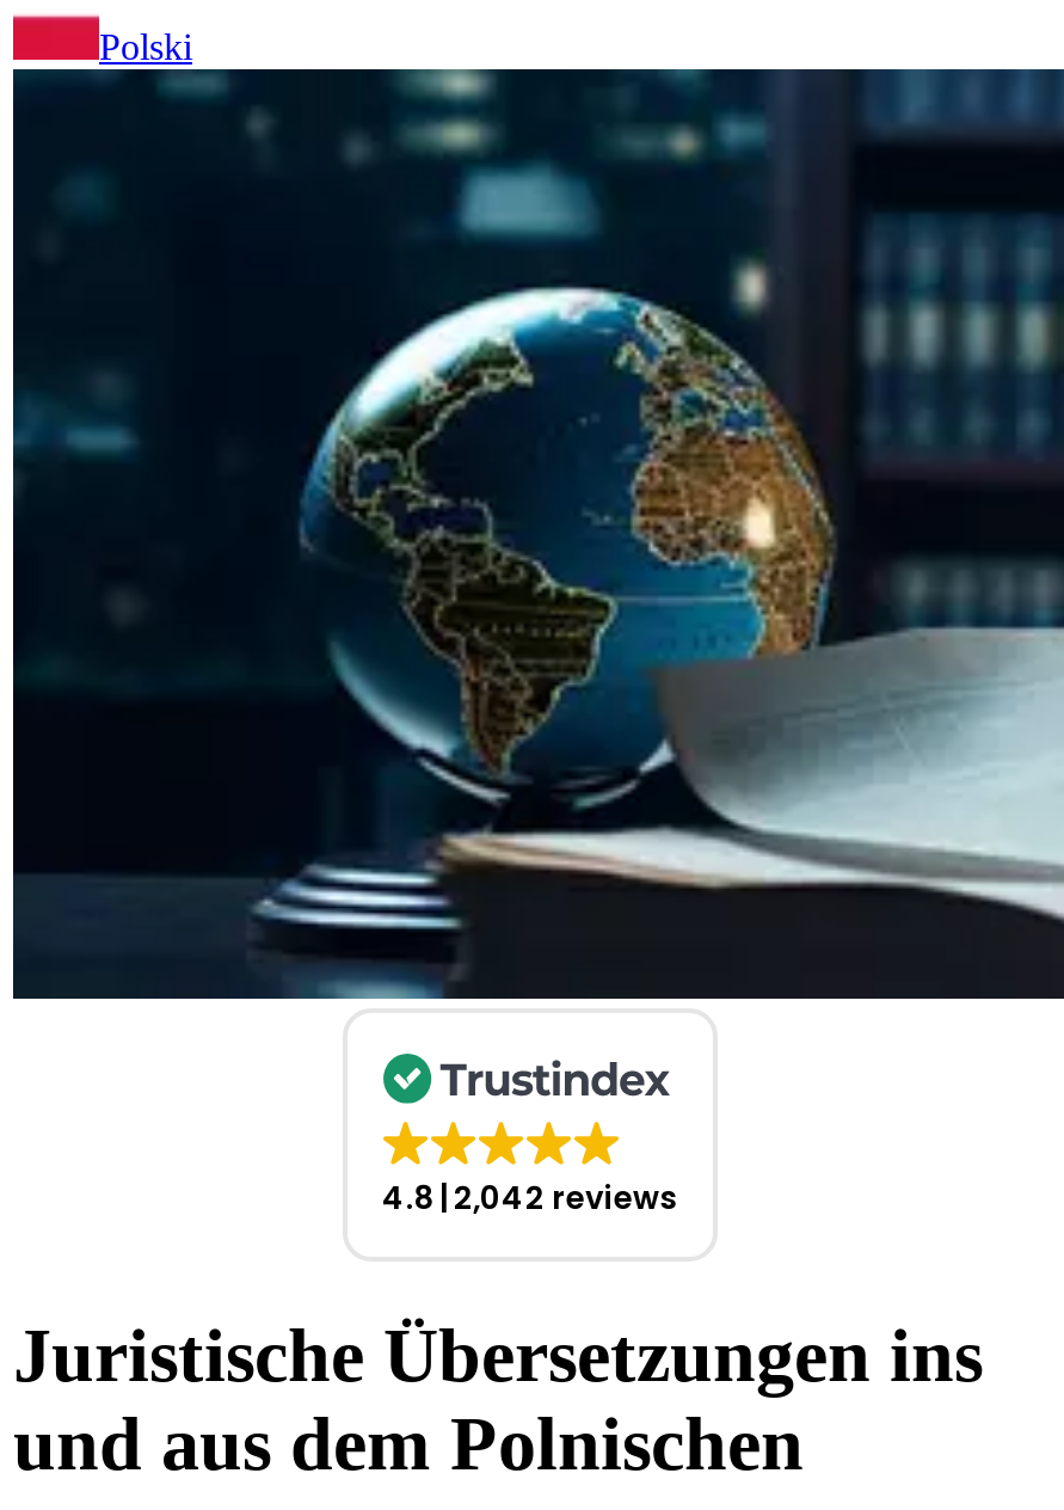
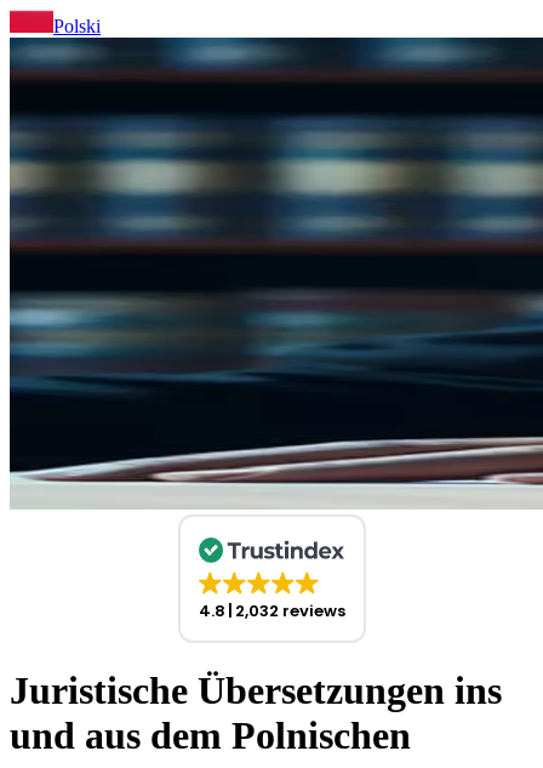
- [image]
+ [image]

- 4.8 2,042 reviews
+ 4.8 2,032 reviews
